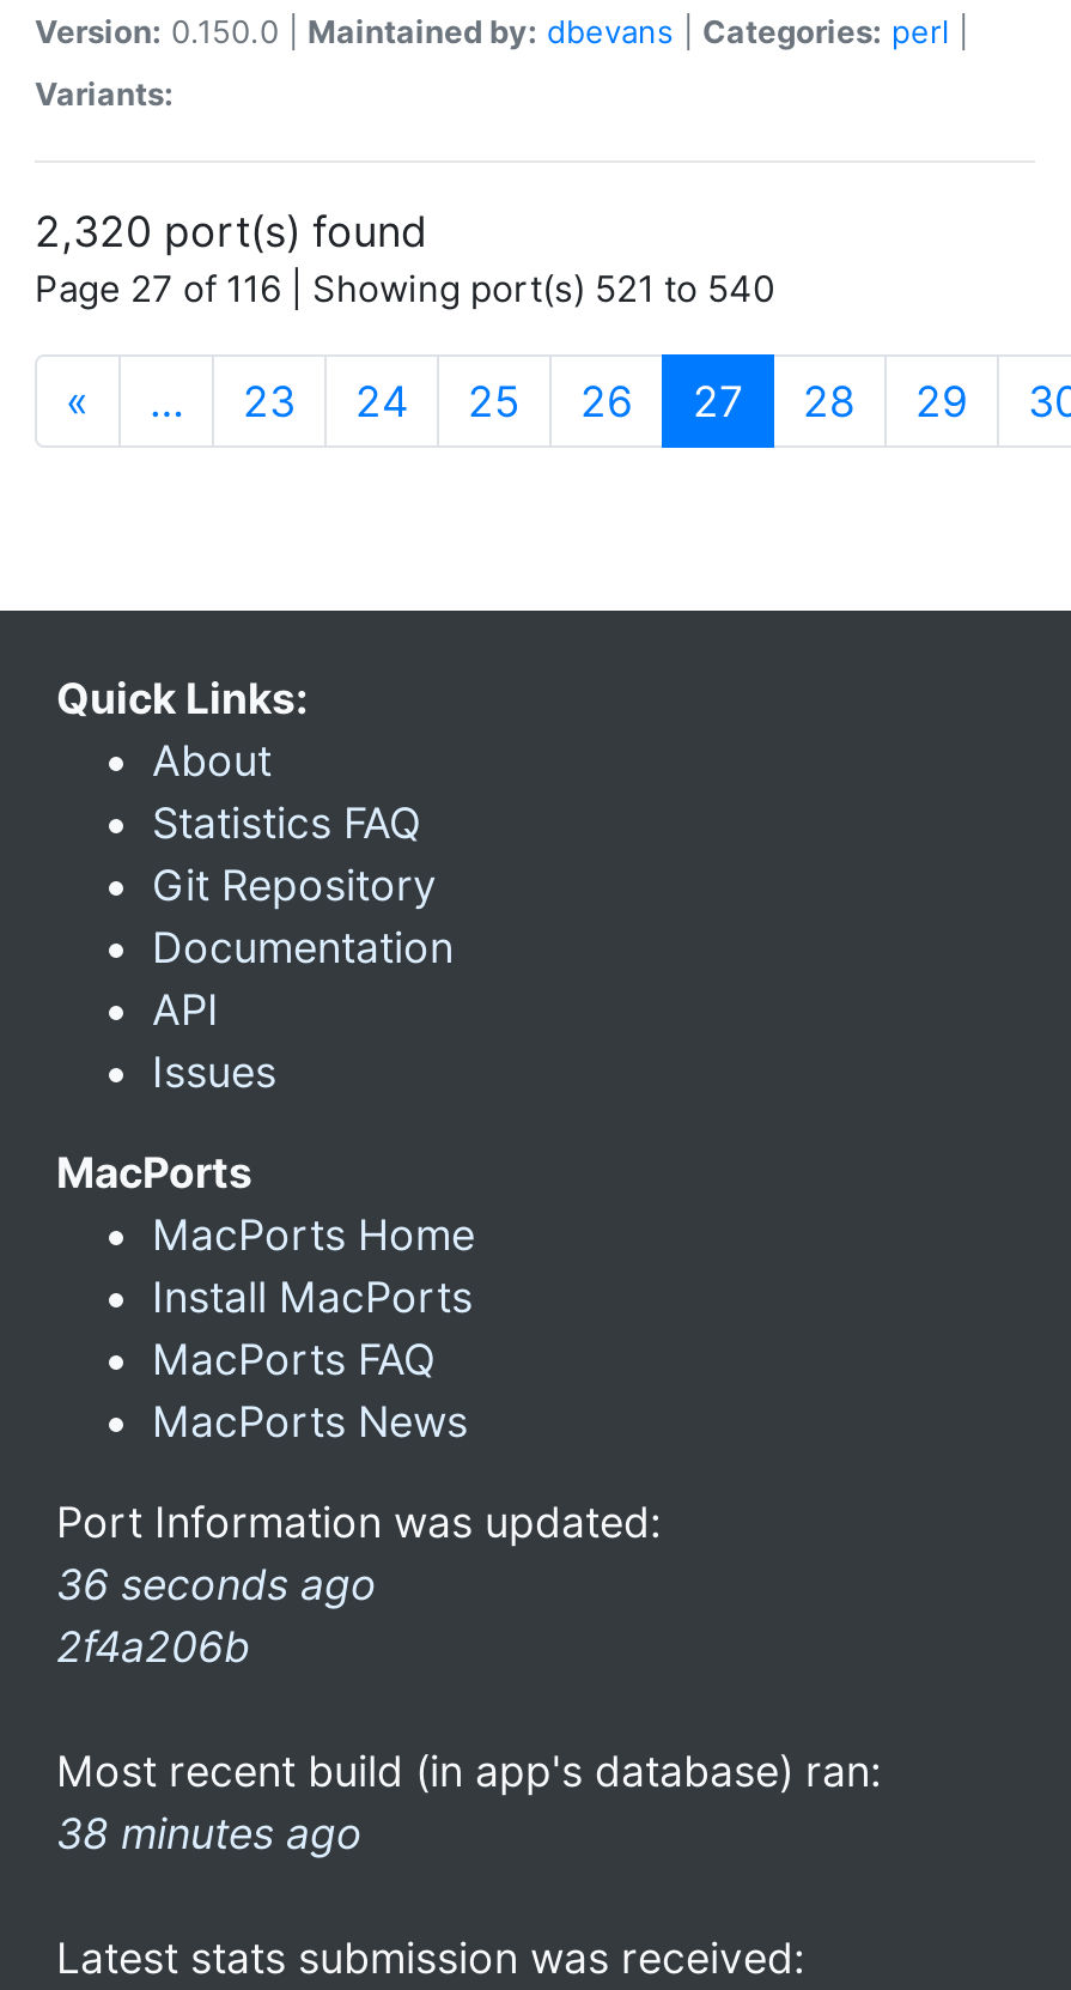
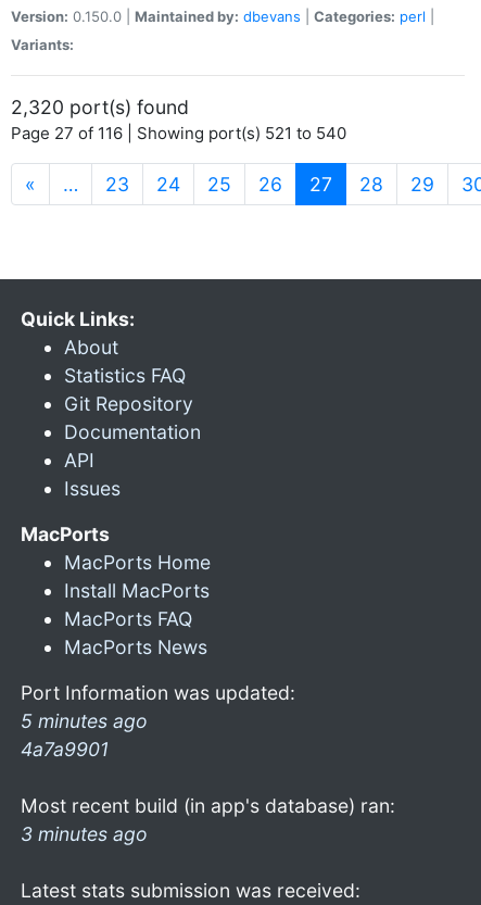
- 36 seconds ago
- 2f4a206b
+ 5 minutes ago
+ 4a7a9901

- 38 minutes ago
+ 3 minutes ago
